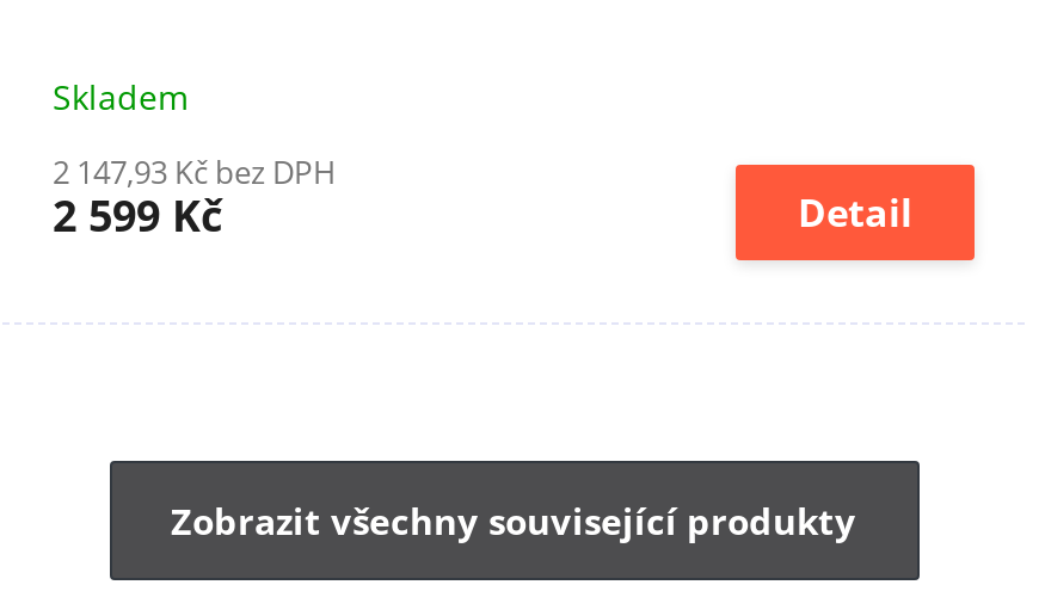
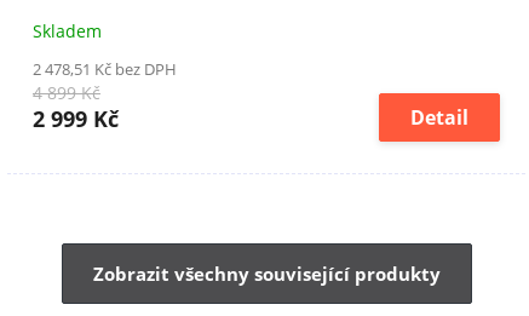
- 2 147,93 Kč bez DPH
- 2 599 Kč
+ 2 478,51 Kč bez DPH
+ 4 899 Kč
+ 2 999 Kč
